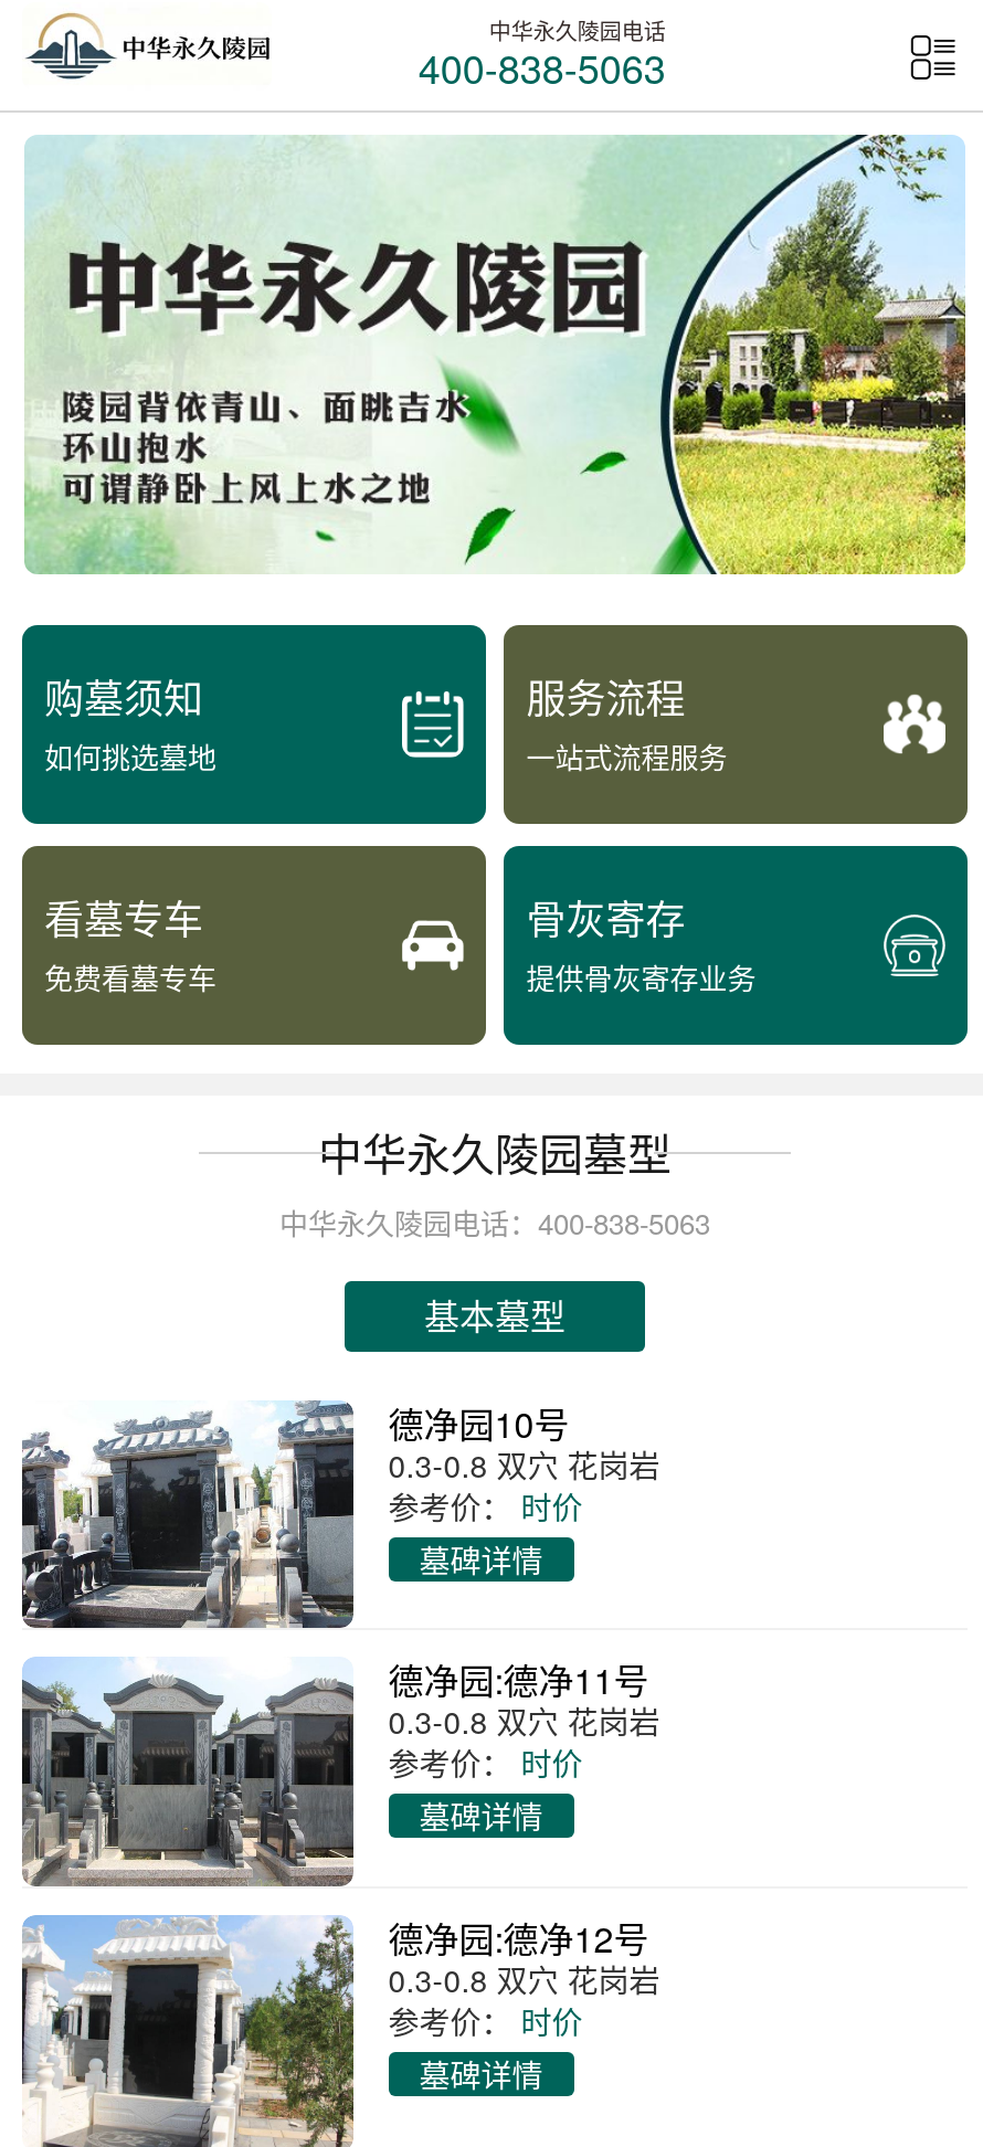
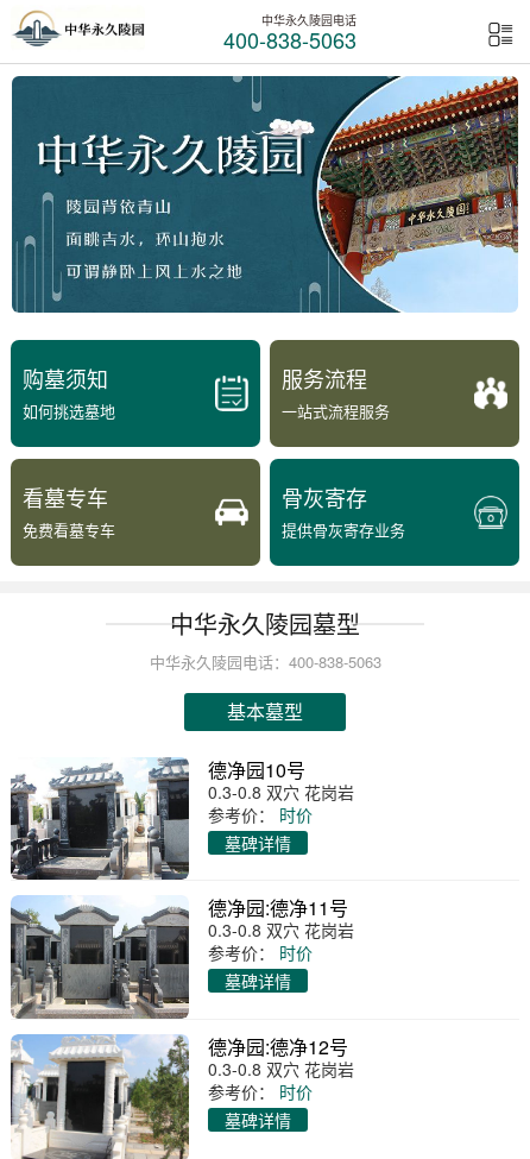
- [image]
+ [image]
